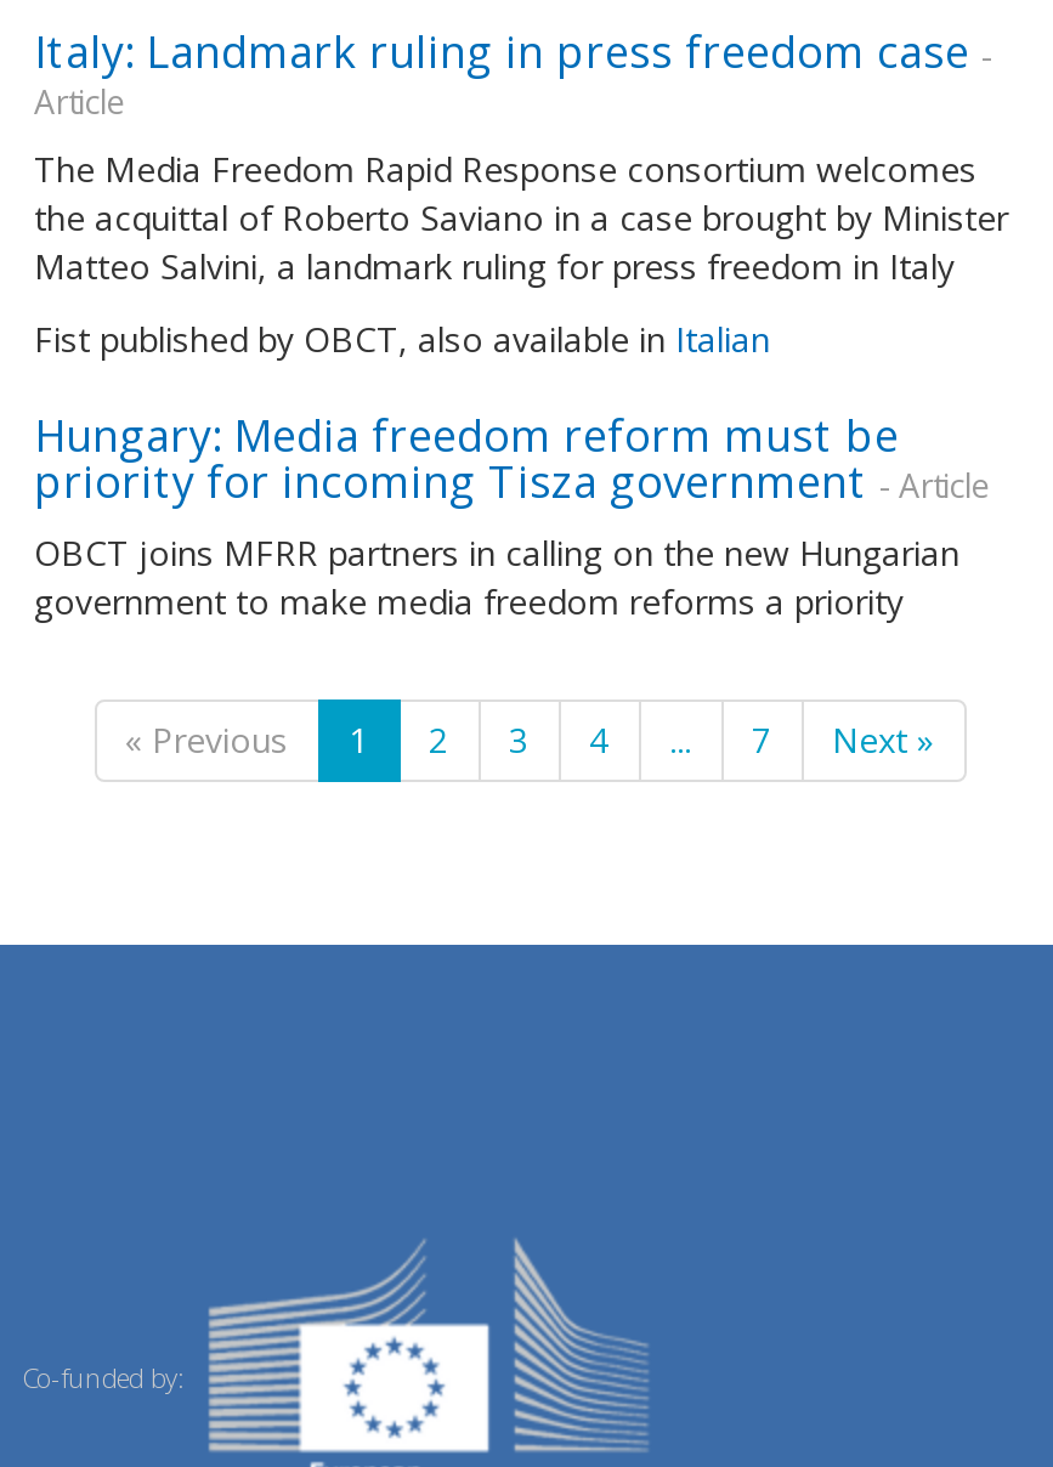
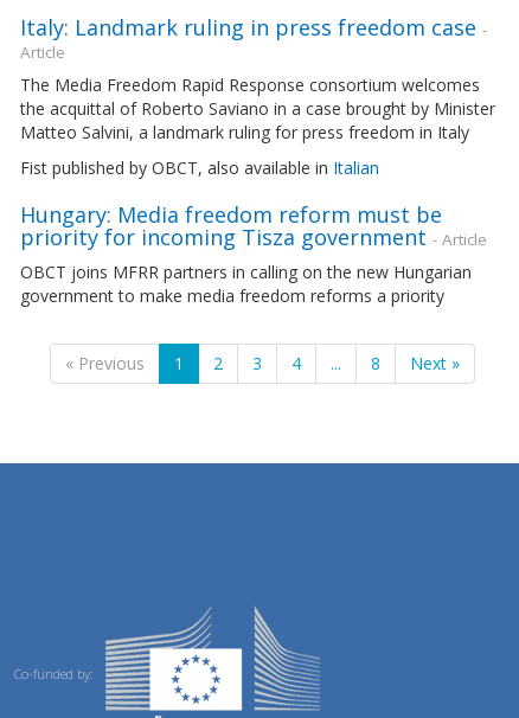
- 7
+ 8
